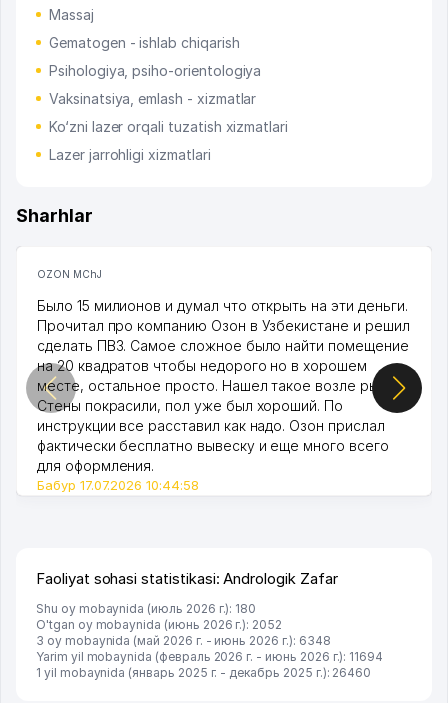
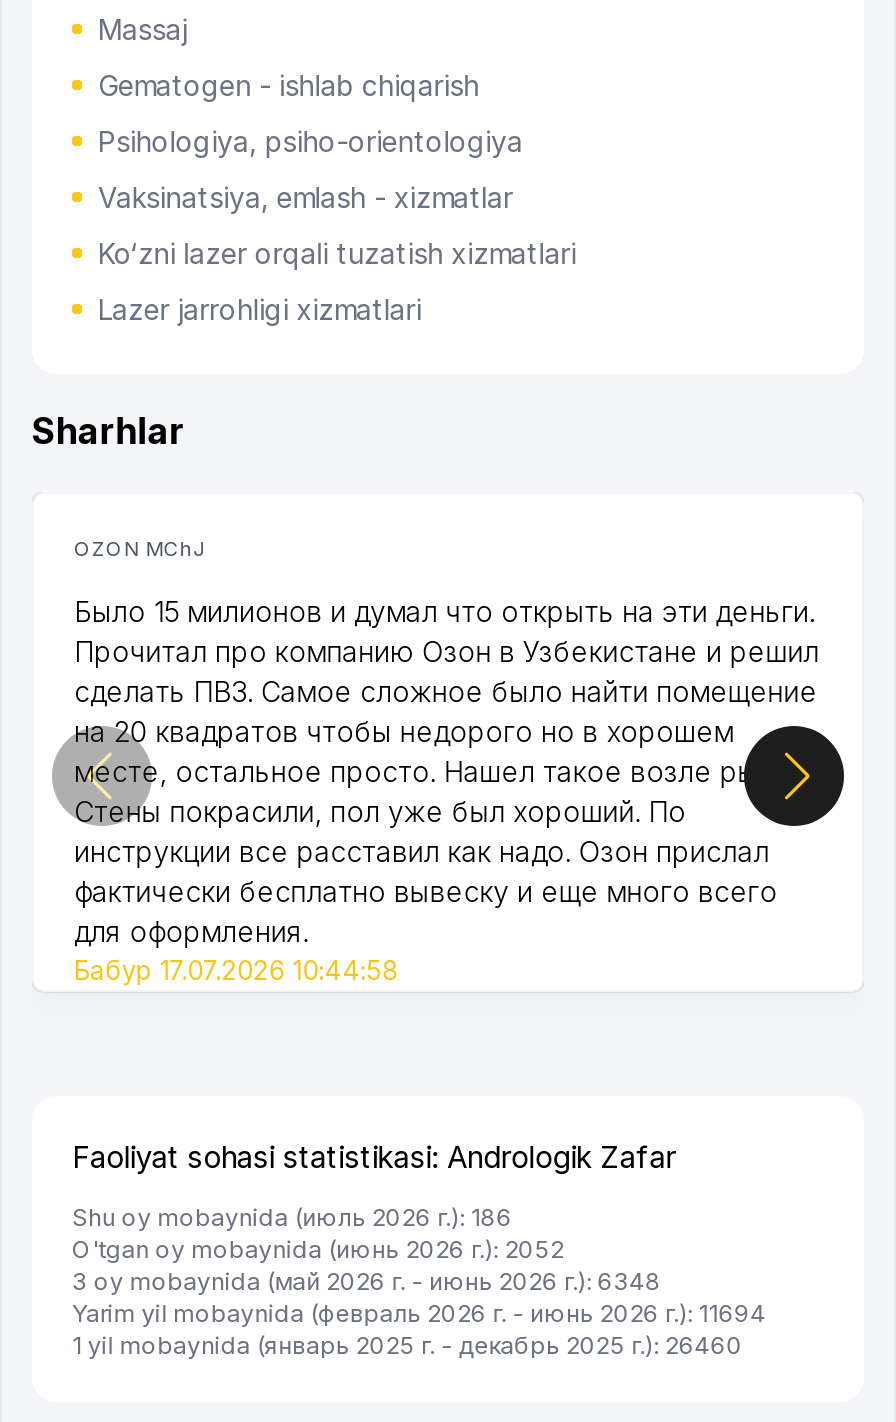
- Shu oy mobaynida (июль 2026 г.): 180
+ Shu oy mobaynida (июль 2026 г.): 186
